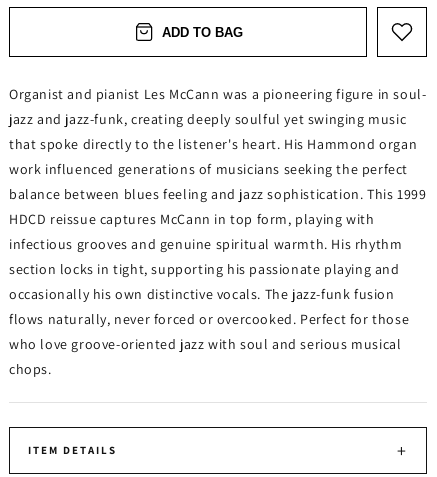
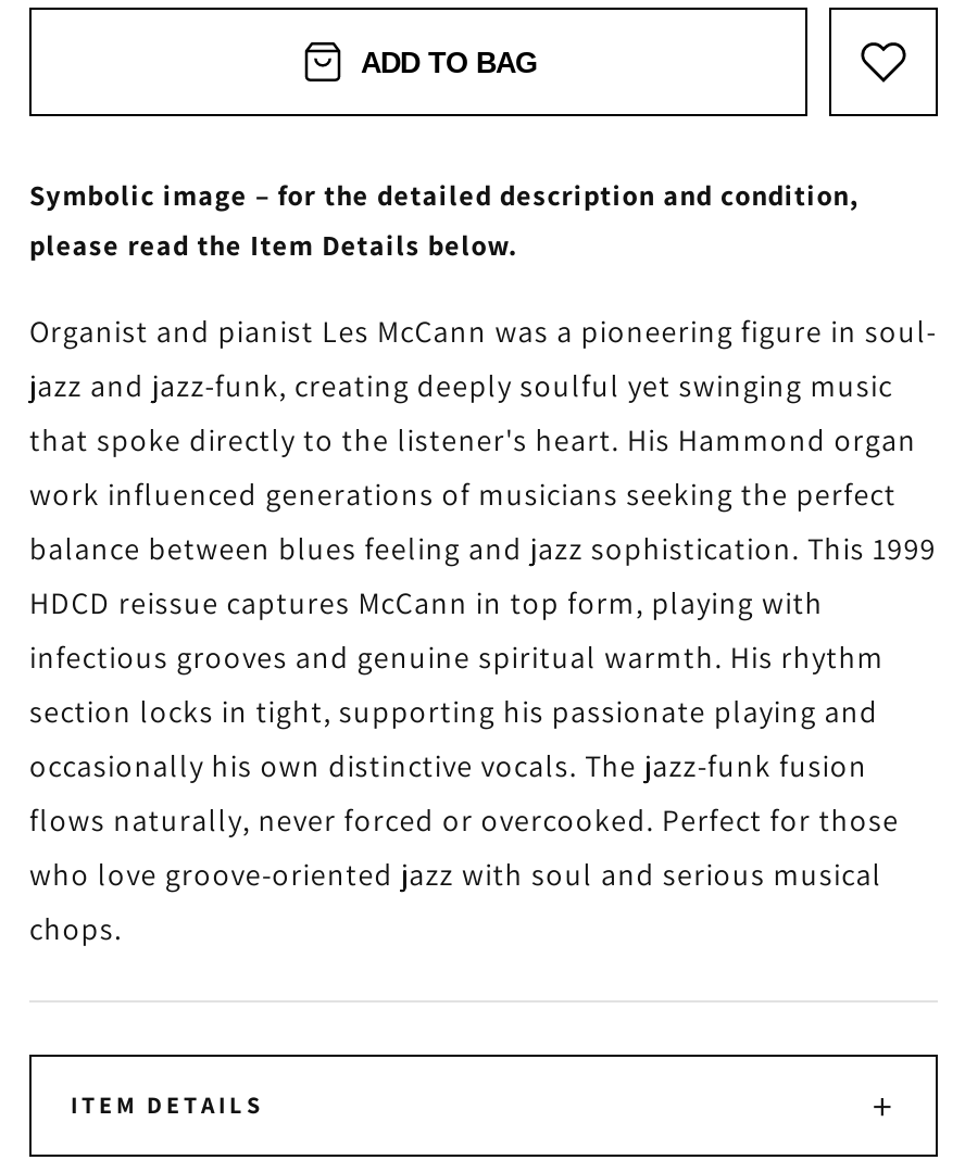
+ Symbolic image – for the detailed description and condition,
+ please read the Item Details below.
